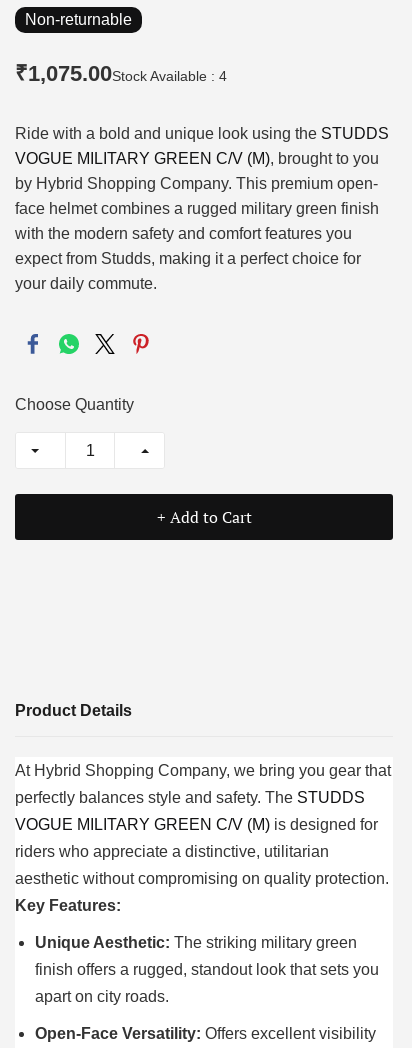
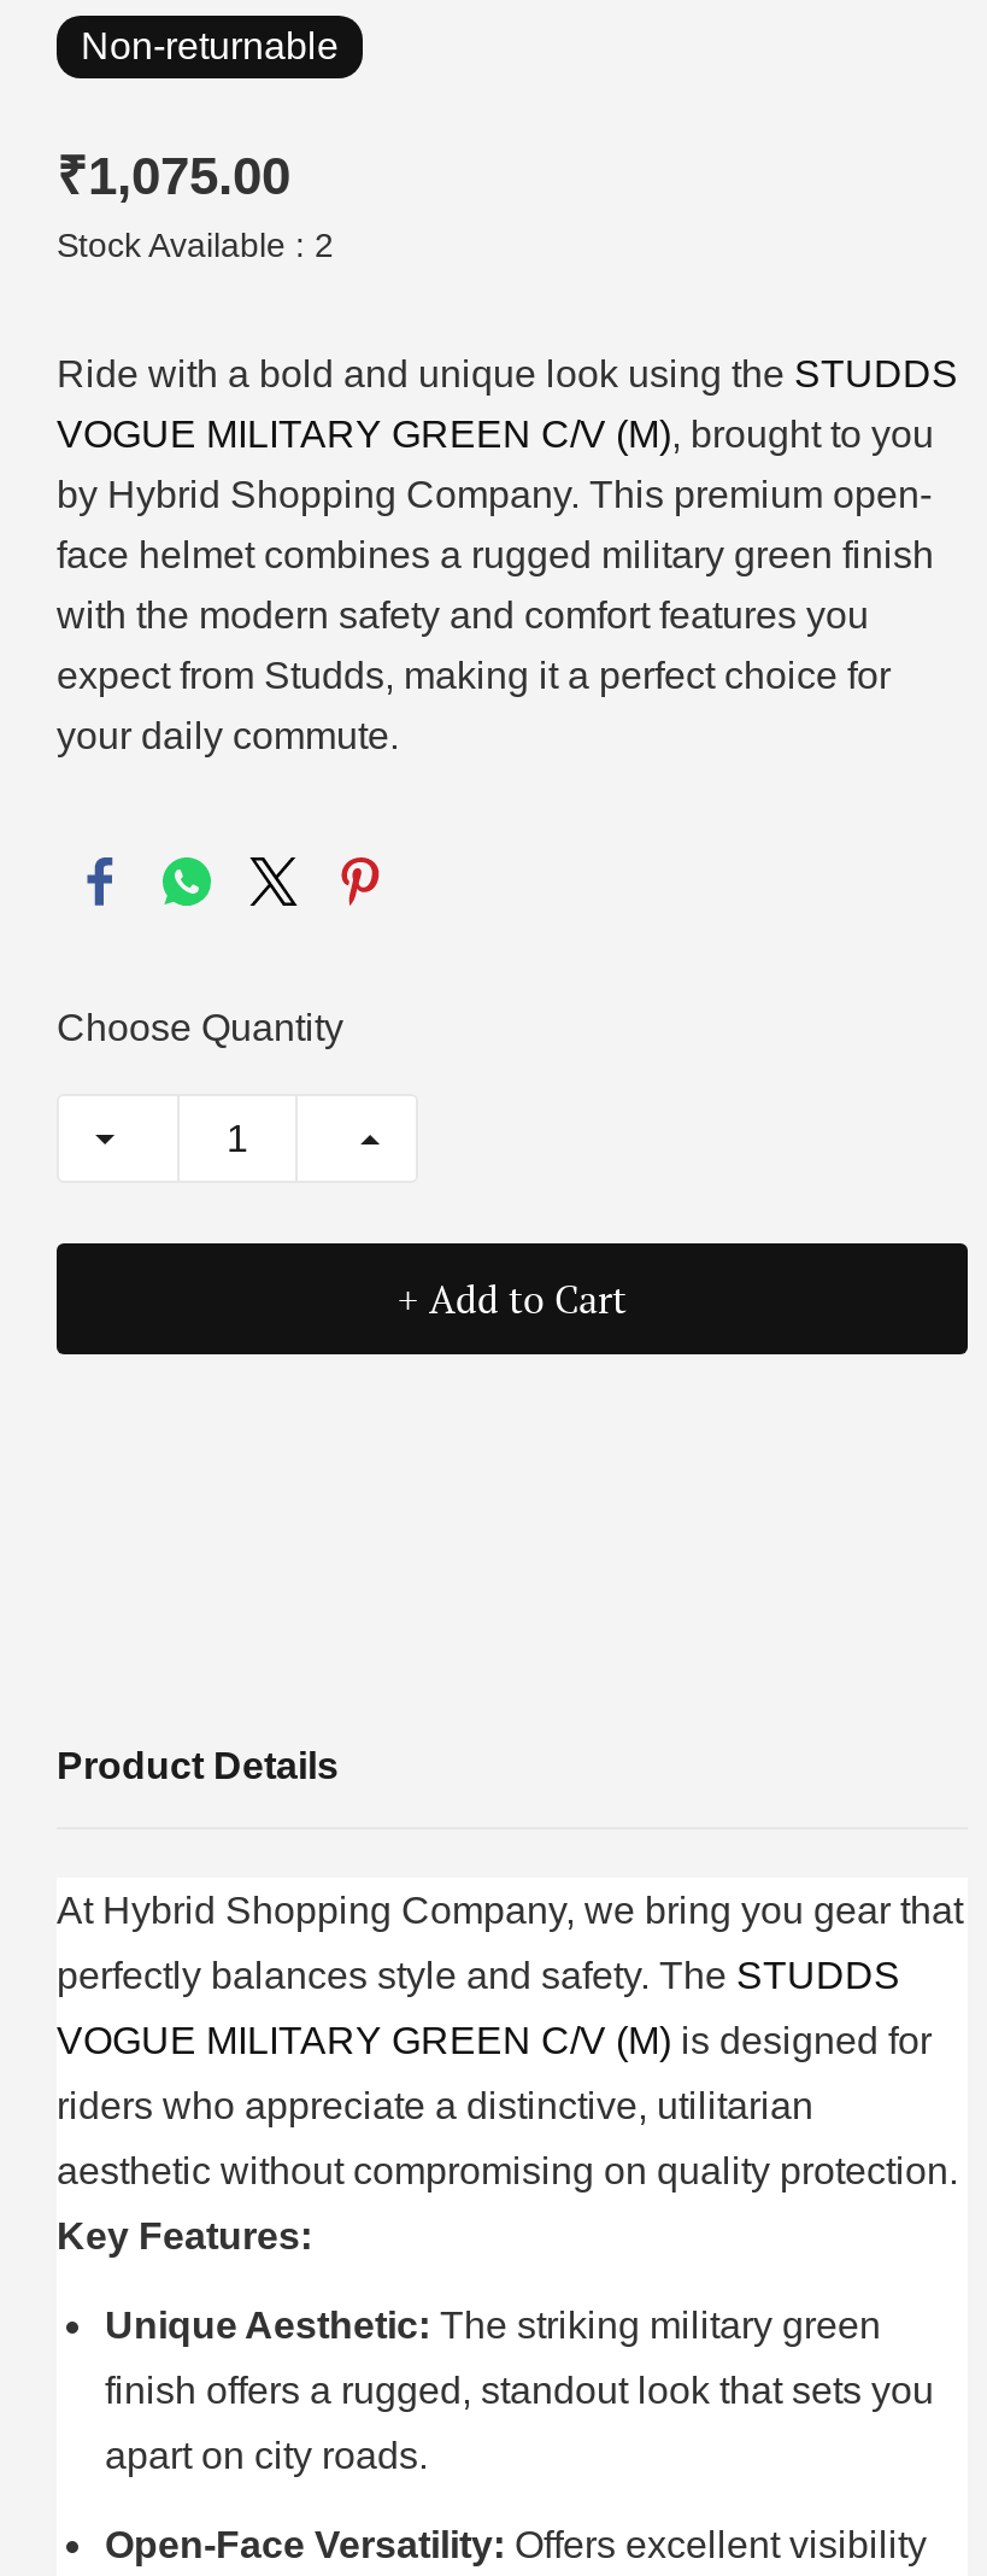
- ₹1,075.00Stock Available : 4
+ ₹1,075.00
+ Stock Available : 2
